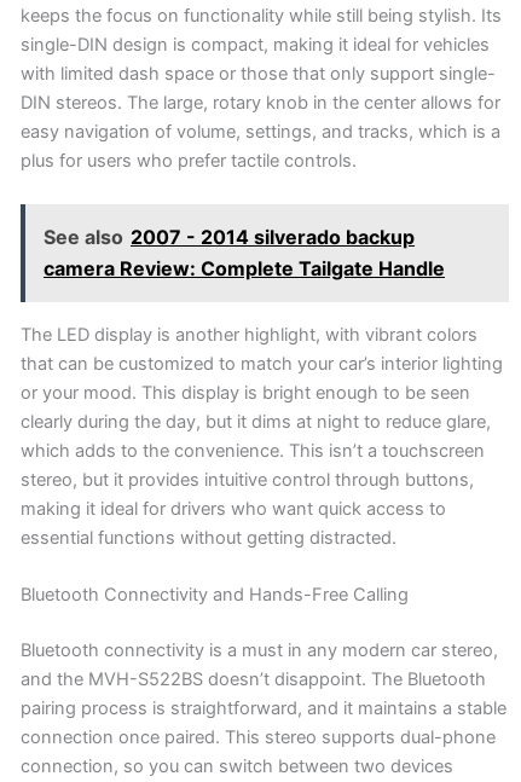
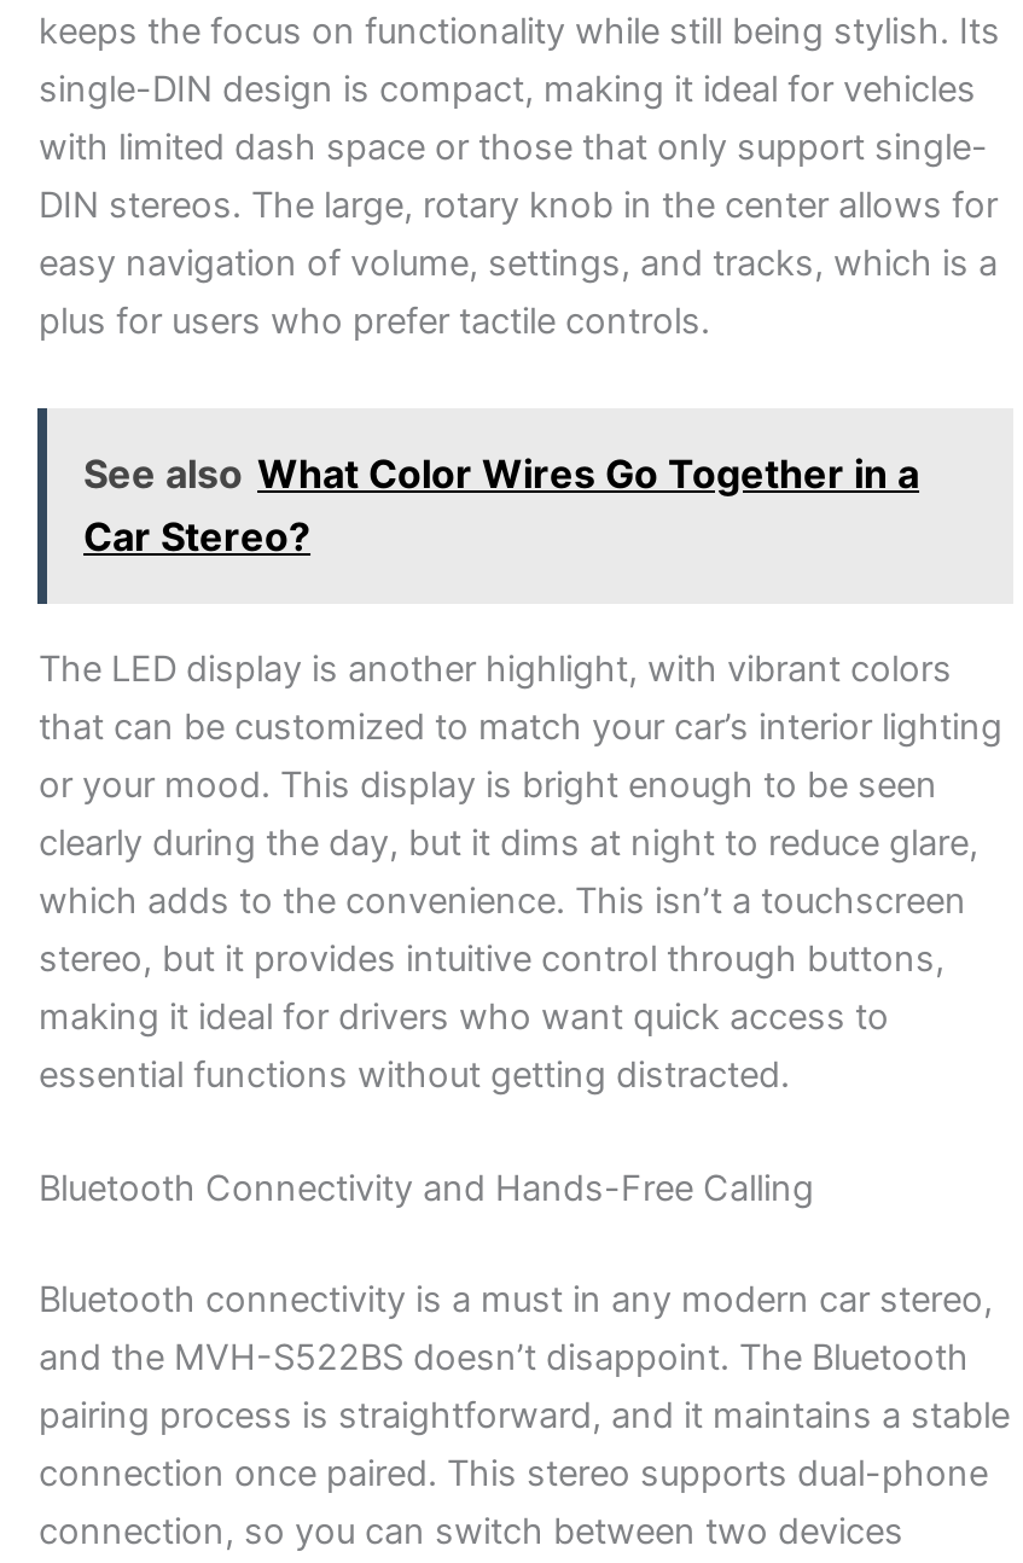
- See also 2007 - 2014 silverado backup
- camera Review: Complete Tailgate Handle
+ See also What Color Wires Go Together in a
+ Car Stereo?
